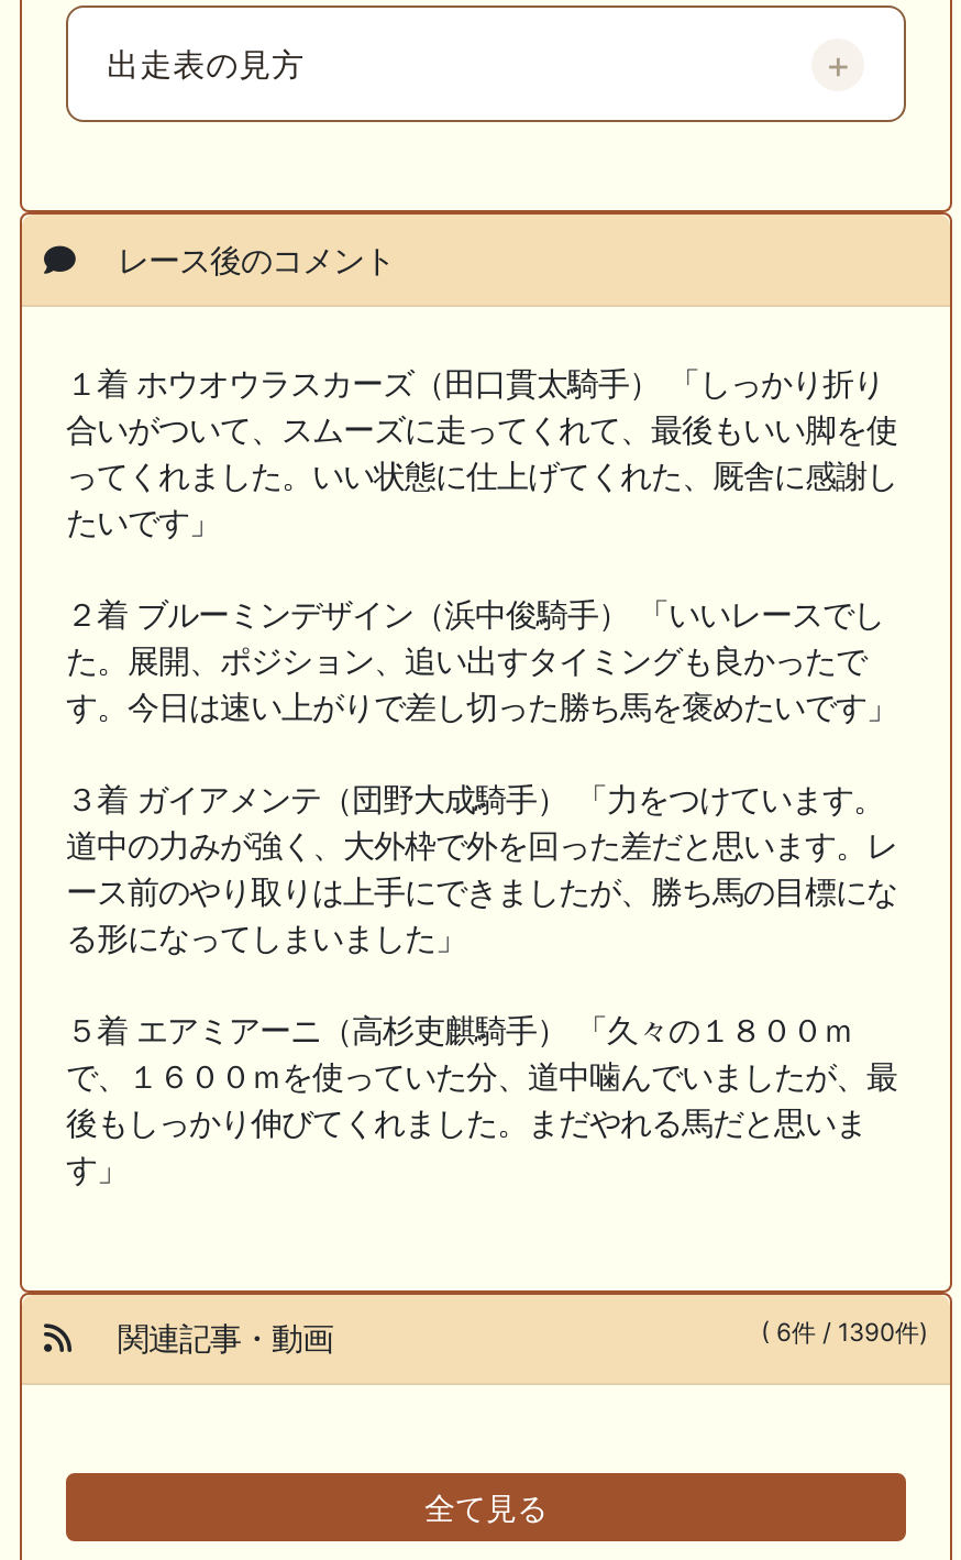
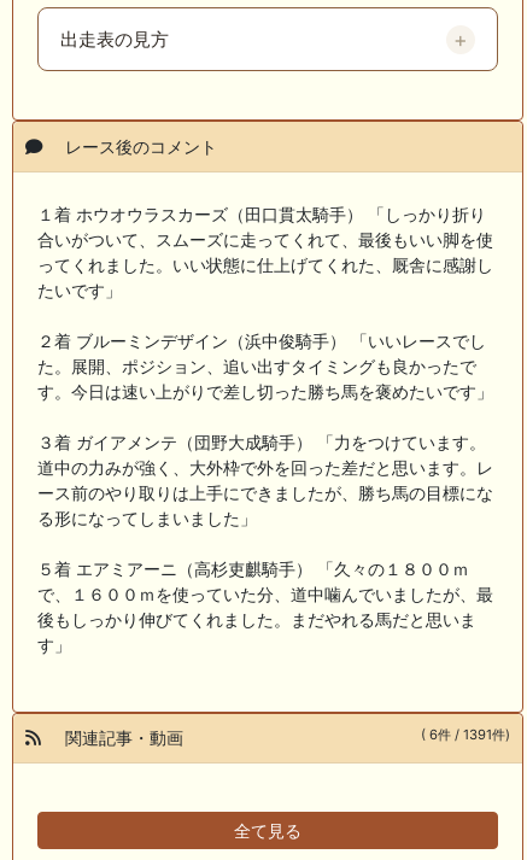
- ( 6件 / 1390件)
+ ( 6件 / 1391件)
